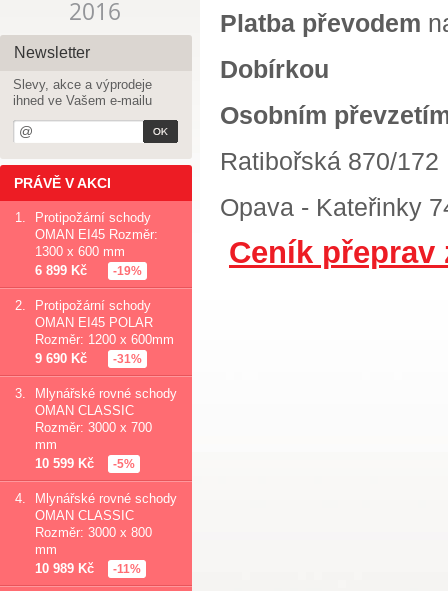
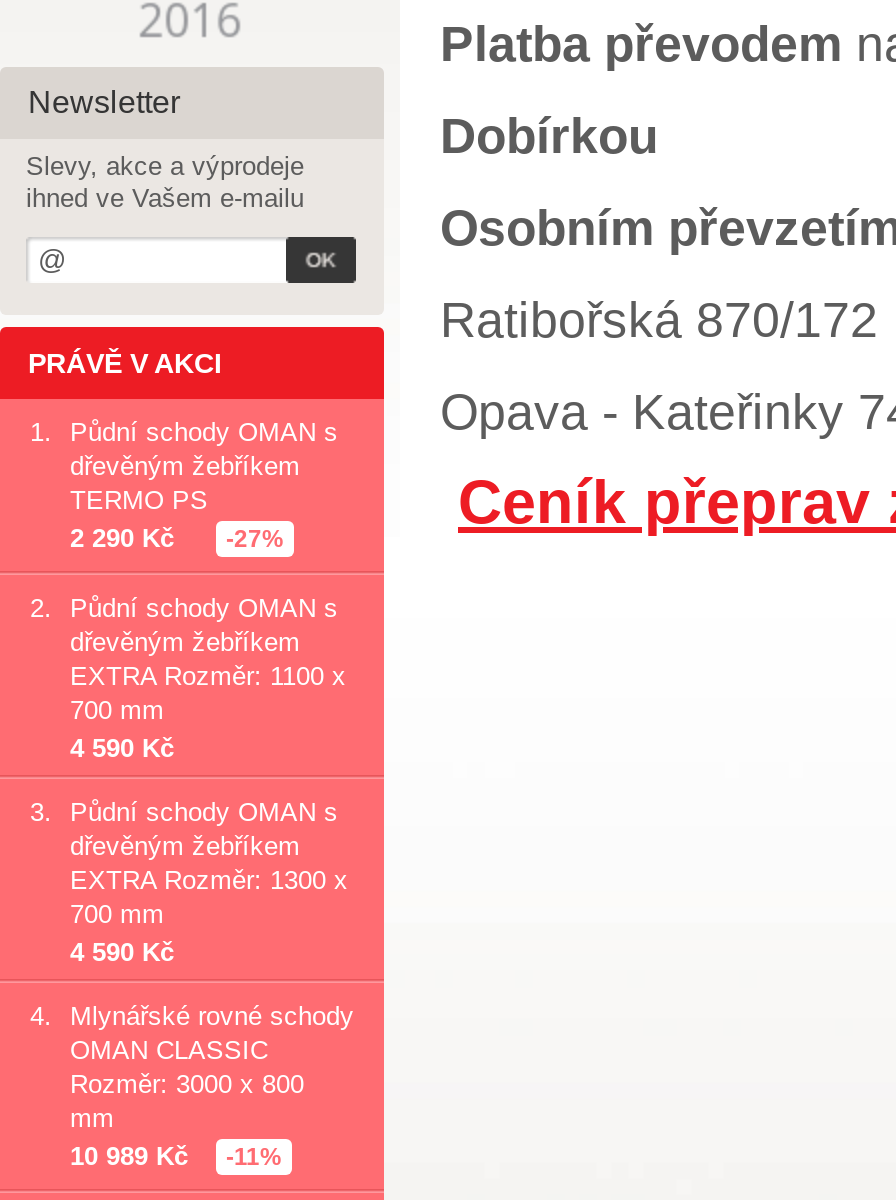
- 1. Protipožární schody
- OMAN EI45 Rozměr:
- 1300 x 600 mm
- 6 899 Kč
- -19%
+ 1. Půdní schody OMAN s
+ dřevěným žebříkem
+ TERMO PS
+ 2 290 Kč
+ -27%

- 2. Protipožární schody
- OMAN EI45 POLAR
- Rozměr: 1200 x 600mm
- 9 690 Kč
- -31%
+ 2. Půdní schody OMAN s
+ dřevěným žebříkem
+ EXTRA Rozměr: 1100 x
+ 700 mm
+ 4 590 Kč

- 3. Mlynářské rovné schody
- OMAN CLASSIC
- Rozměr: 3000 x 700
- mm
- 10 599 Kč
- -5%
+ 3. Půdní schody OMAN s
+ dřevěným žebříkem
+ EXTRA Rozměr: 1300 x
+ 700 mm
+ 4 590 Kč
